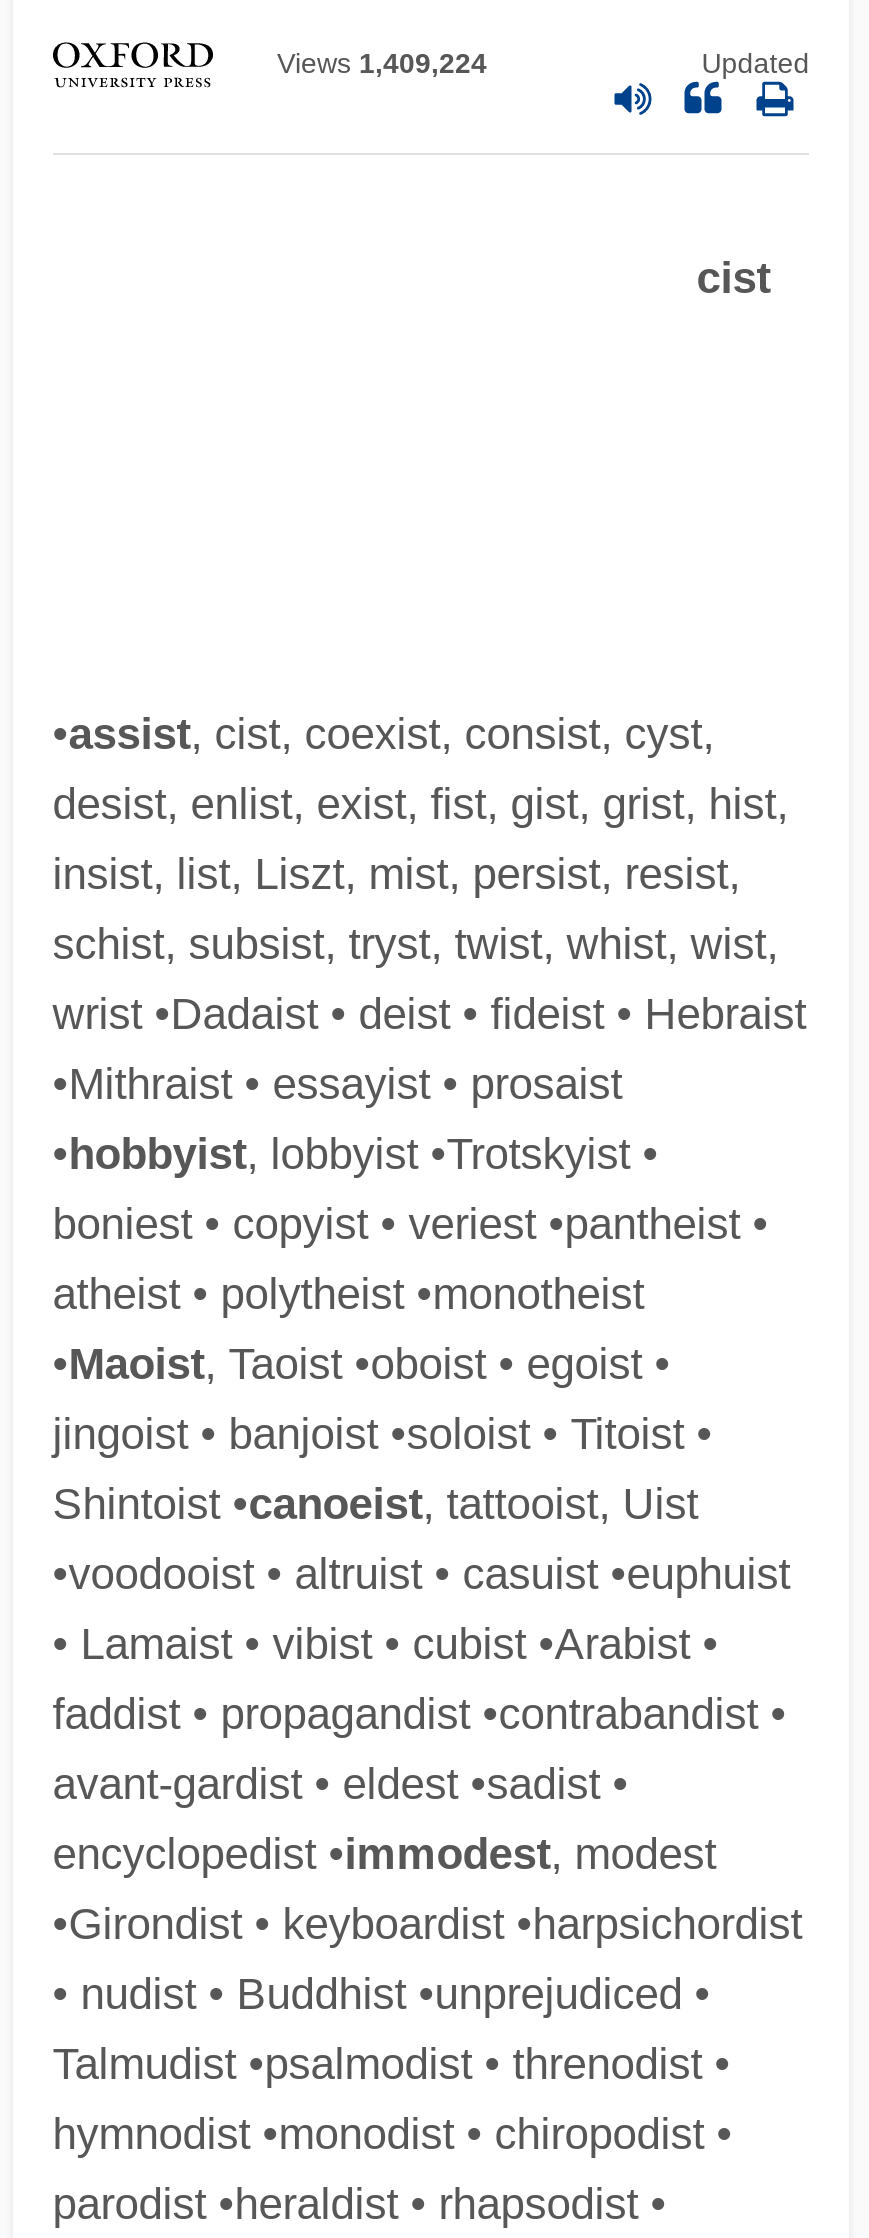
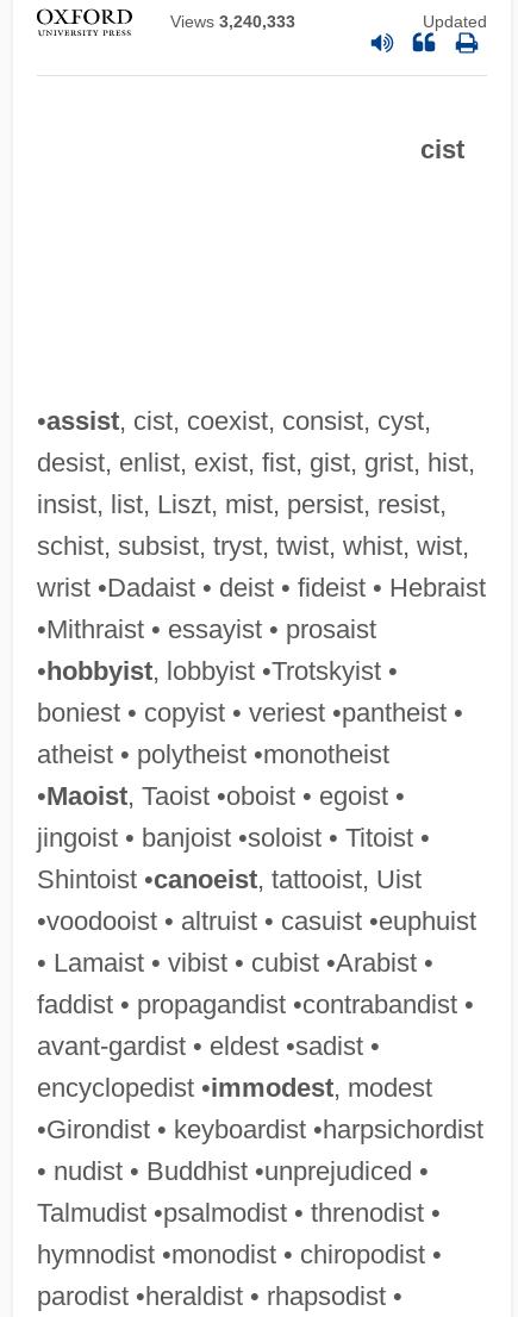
- Views 1,409,224
+ Views 3,240,333
